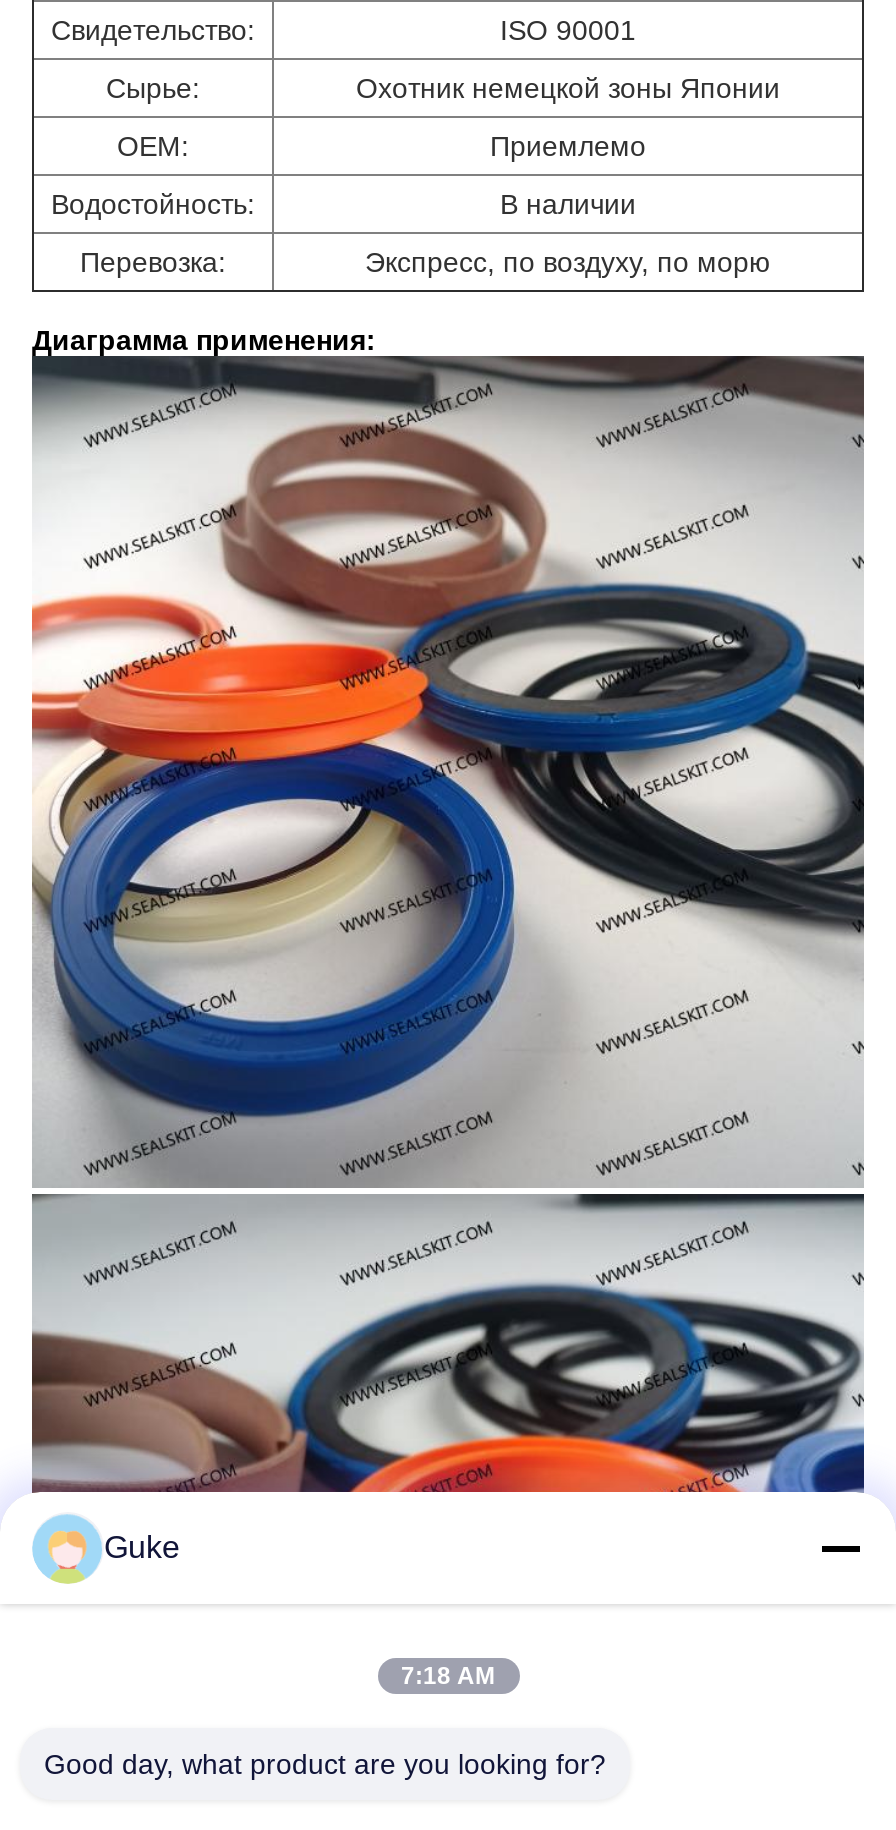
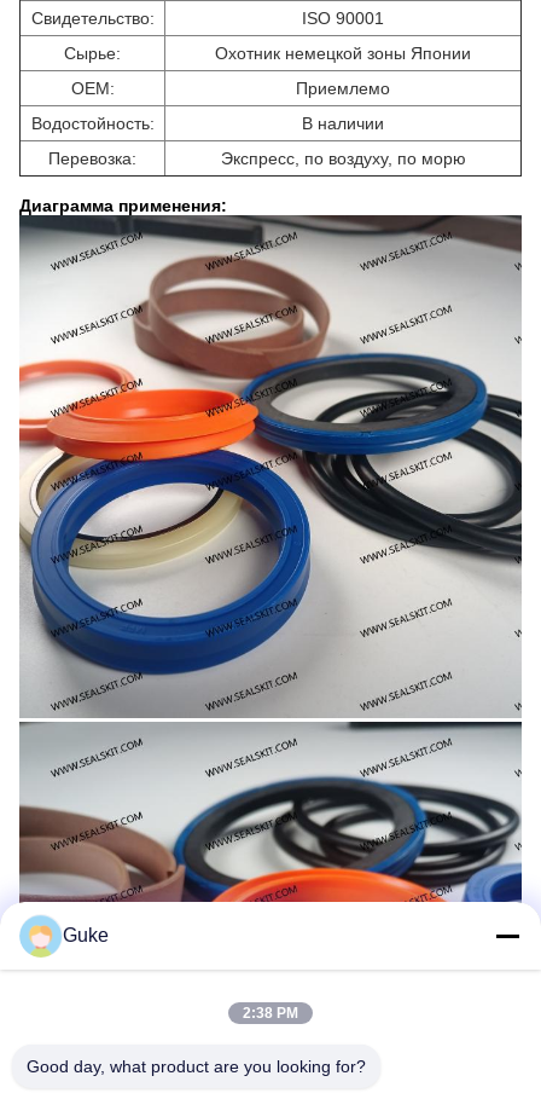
- 7:18 AM
+ 2:38 PM
